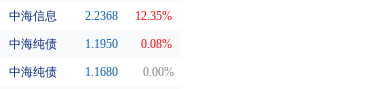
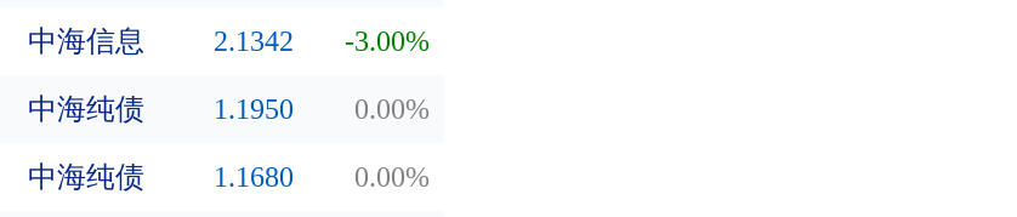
- 2.2368
+ 2.1342

- 12.35%
+ -3.00%

- 1.1950 0.08%
+ 1.1950 0.00%
